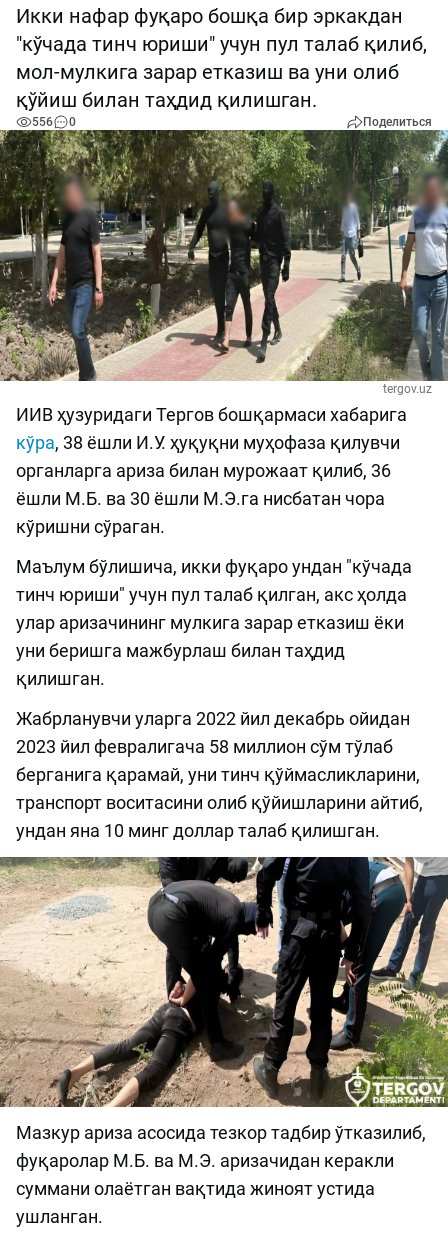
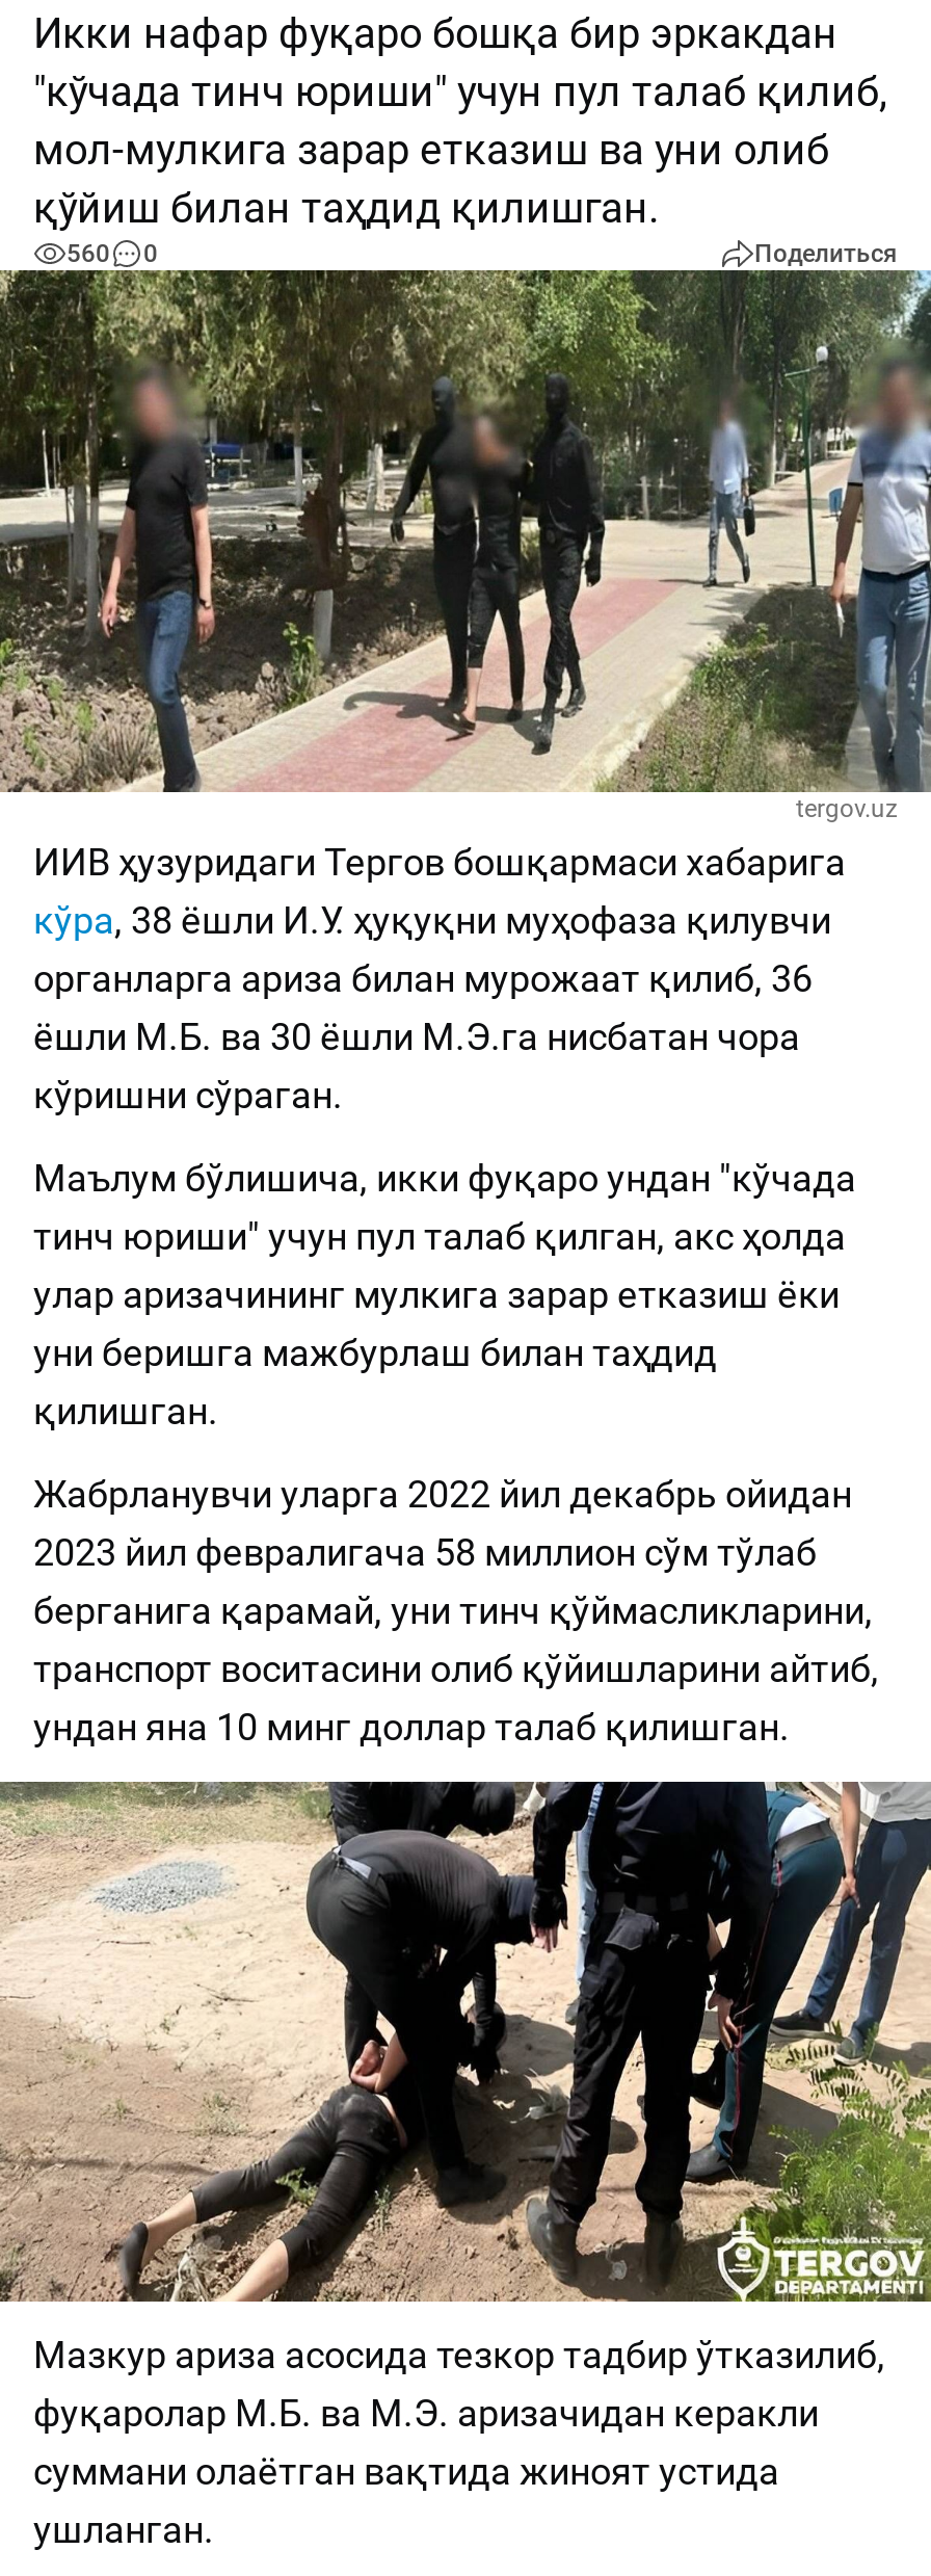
- 556 0
+ 560 0
